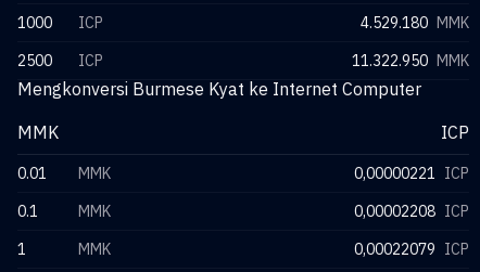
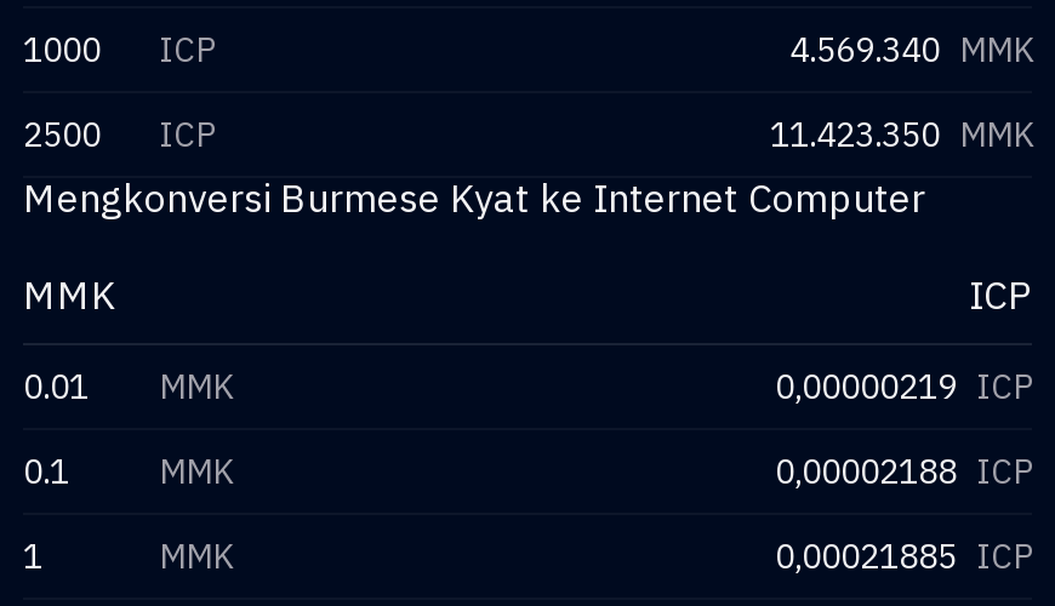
- 4.529.180 MMK
+ 4.569.340 MMK

- 11.322.950 MMK
+ 11.423.350 MMK

- 0,00000221 ICP
+ 0,00000219 ICP

- 0,00002208 ICP
+ 0,00002188 ICP

- 0,00022079 ICP
+ 0,00021885 ICP
